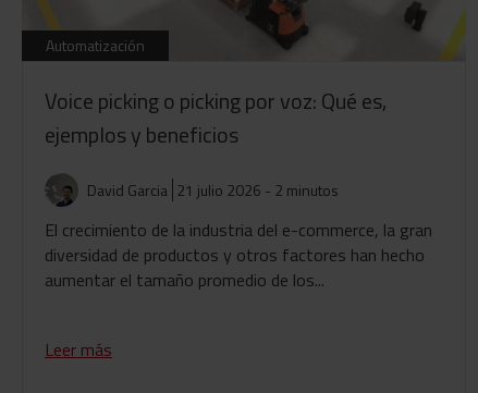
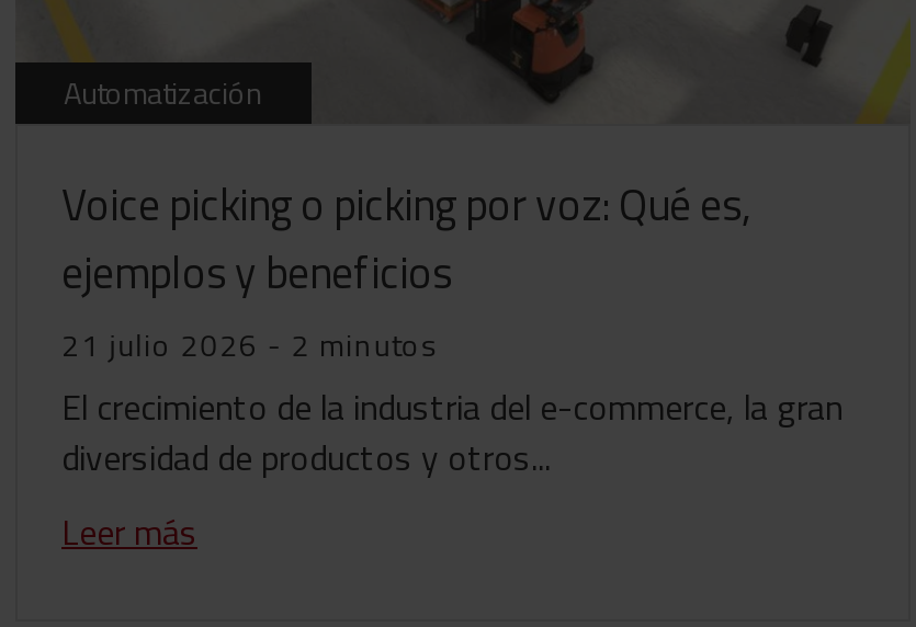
- David Garcia 21 julio 2026 - 2 minutos
+ 21 julio 2026 - 2 minutos

- diversidad de productos y otros factores han hecho
- aumentar el tamaño promedio de los...
+ diversidad de productos y otros...
